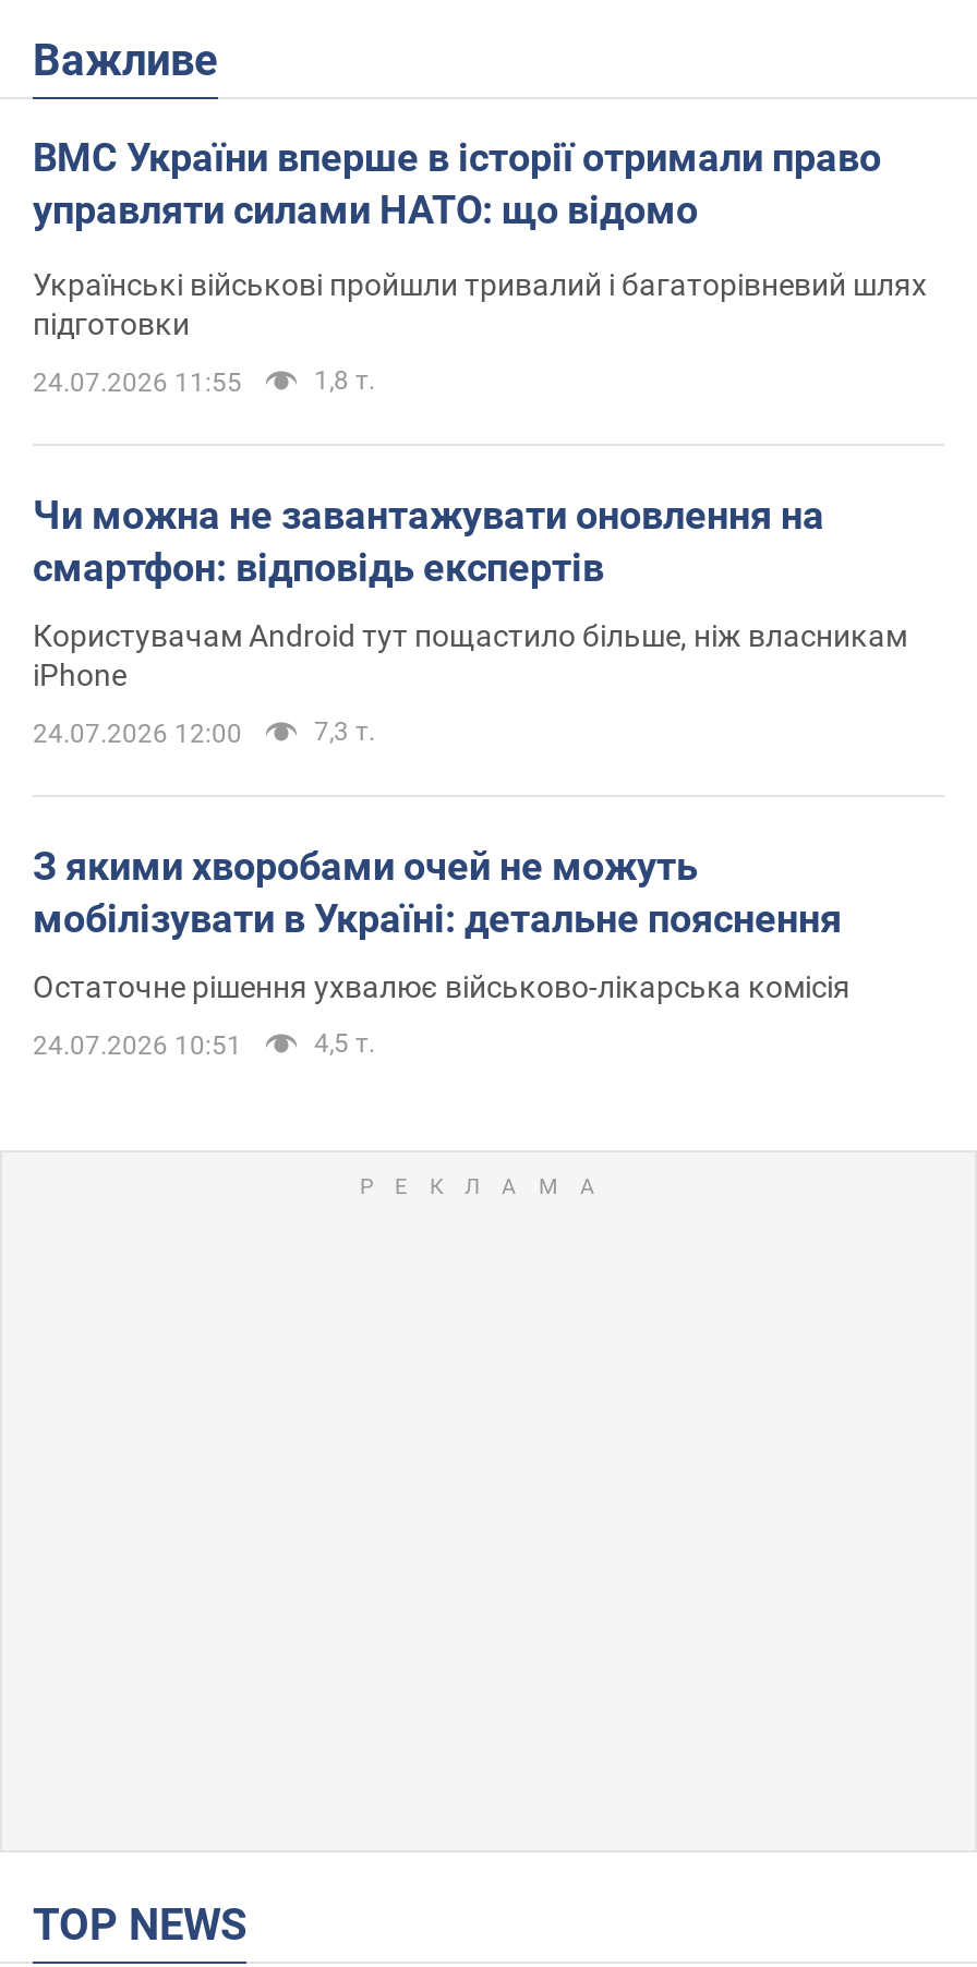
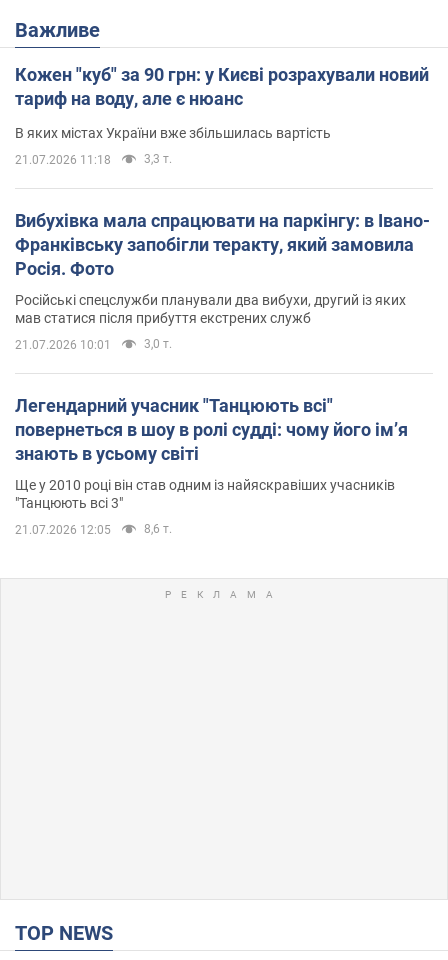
- ВМС України вперше в історії отримали право
- управляти силами НАТО: що відомо
+ Кожен "куб" за 90 грн: у Києві розрахували новий
+ тариф на воду, але є нюанс

- Українські військові пройшли тривалий і багаторівневий шлях
- підготовки
+ В яких містах України вже збільшилась вартість

- 24.07.2026 11:55
- 1,8 т.
+ 21.07.2026 11:18
+ 3,3 т.

- Чи можна не завантажувати оновлення на
- смартфон: відповідь експертів
+ Вибухівка мала спрацювати на паркінгу: в Івано-
+ Франківську запобігли теракту, який замовила
+ Росія. Фото

- Користувачам Android тут пощастило більше, ніж власникам
- iPhone
+ Російські спецслужби планували два вибухи, другий із яких
+ мав статися після прибуття екстрених служб

- 24.07.2026 12:00
- 7,3 т.
+ 21.07.2026 10:01
+ 3,0 т.

- З якими хворобами очей не можуть
- мобілізувати в Україні: детальне пояснення
+ Легендарний учасник "Танцюють всі"
+ повернеться в шоу в ролі судді: чому його імʼя
+ знають в усьому світі

- Остаточне рішення ухвалює військово-лікарська комісія
+ Ще у 2010 році він став одним із найяскравіших учасників
+ "Танцюють всі 3"

- 24.07.2026 10:51
- 4,5 т.
+ 21.07.2026 12:05
+ 8,6 т.
